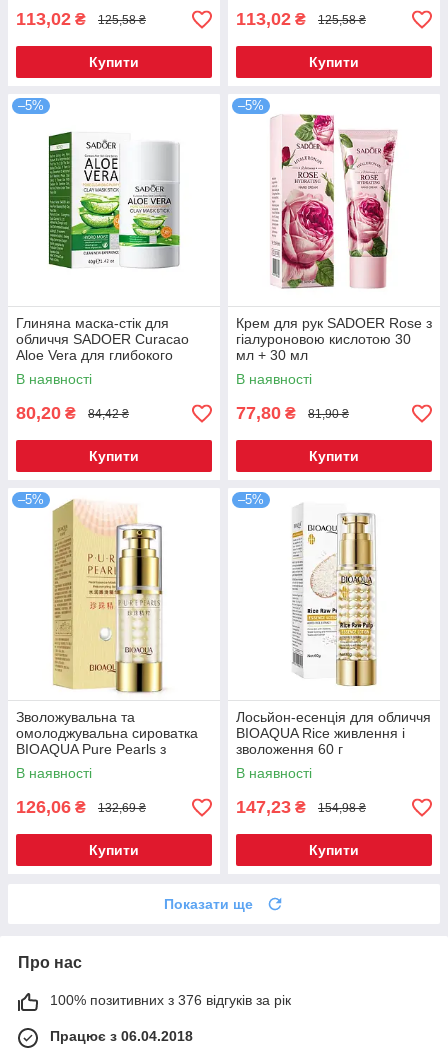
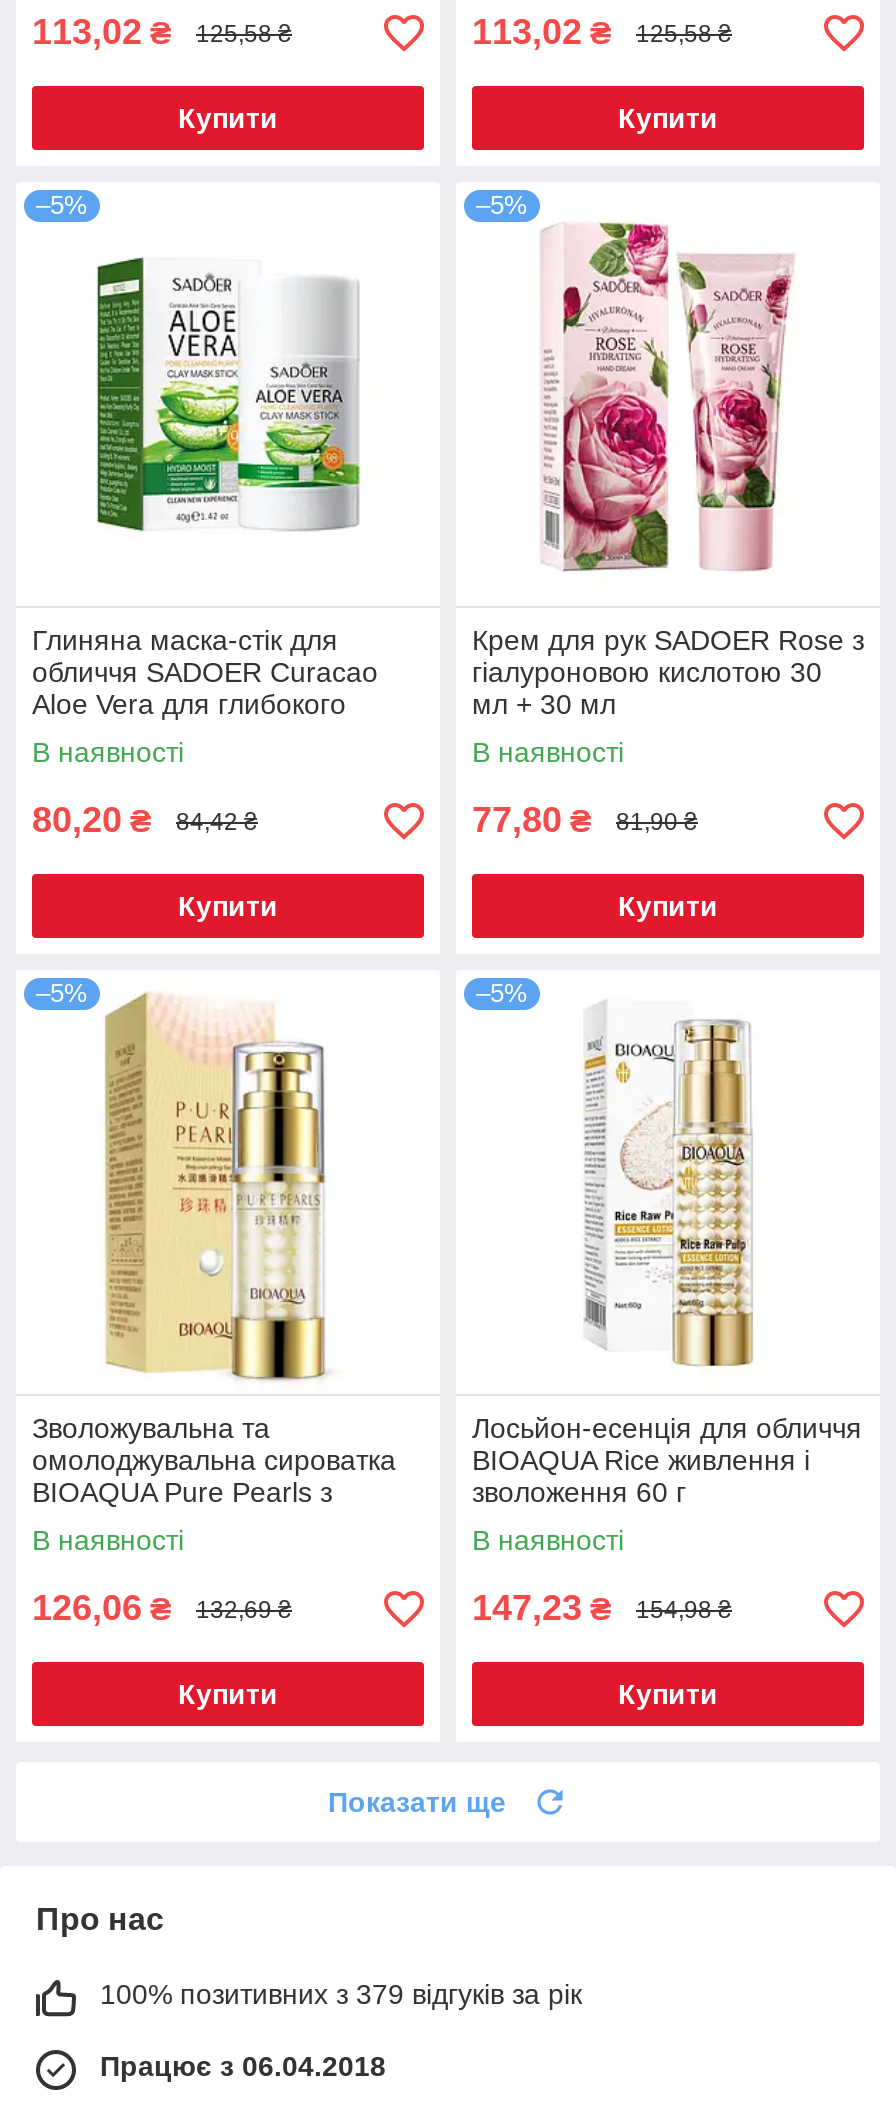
- 100% позитивних з 376 відгуків за рік
+ 100% позитивних з 379 відгуків за рік
